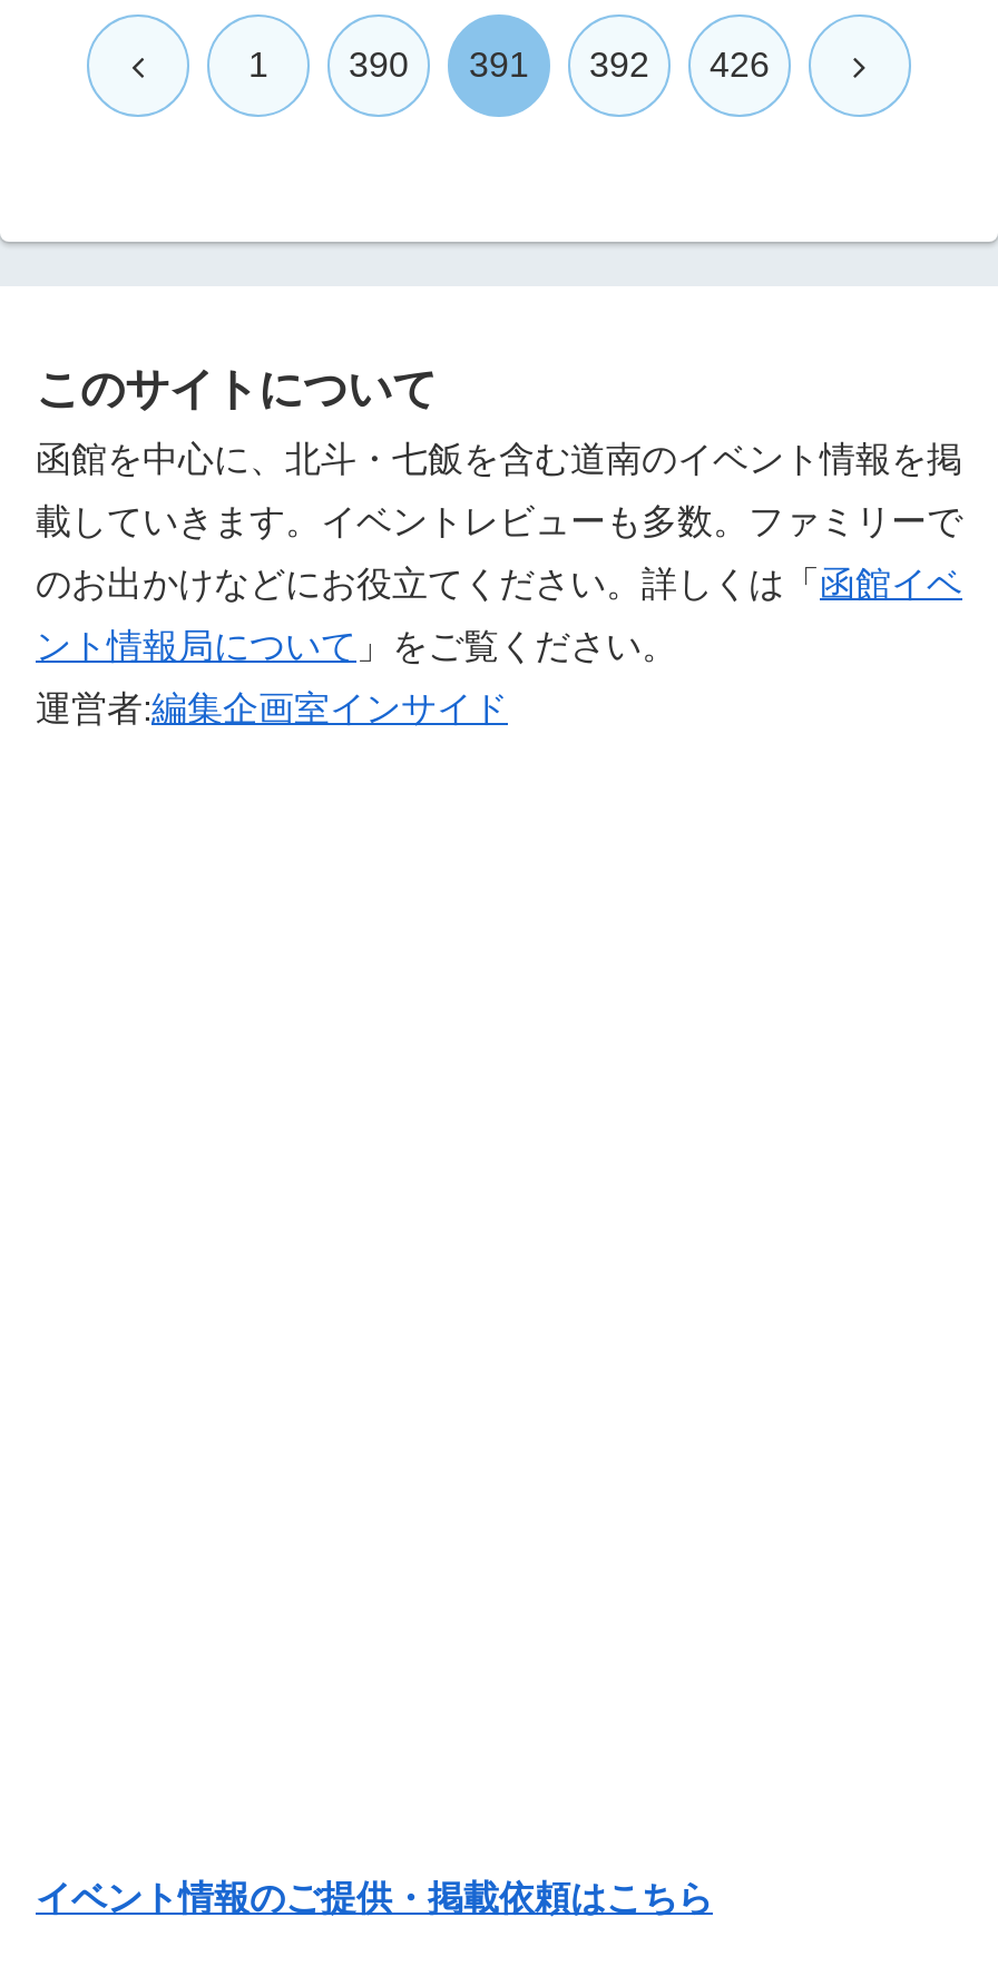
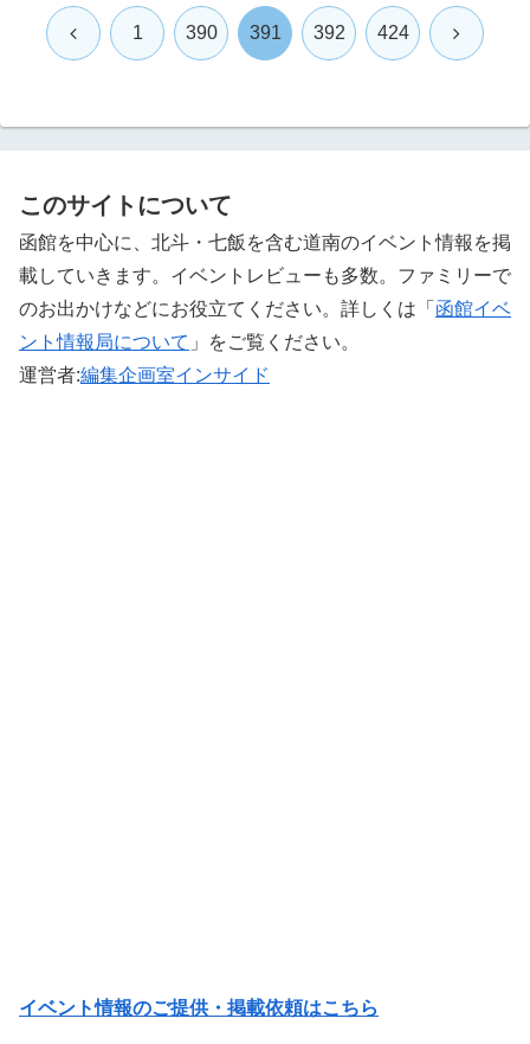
- 390 391 392 426
+ 390 391 392 424
